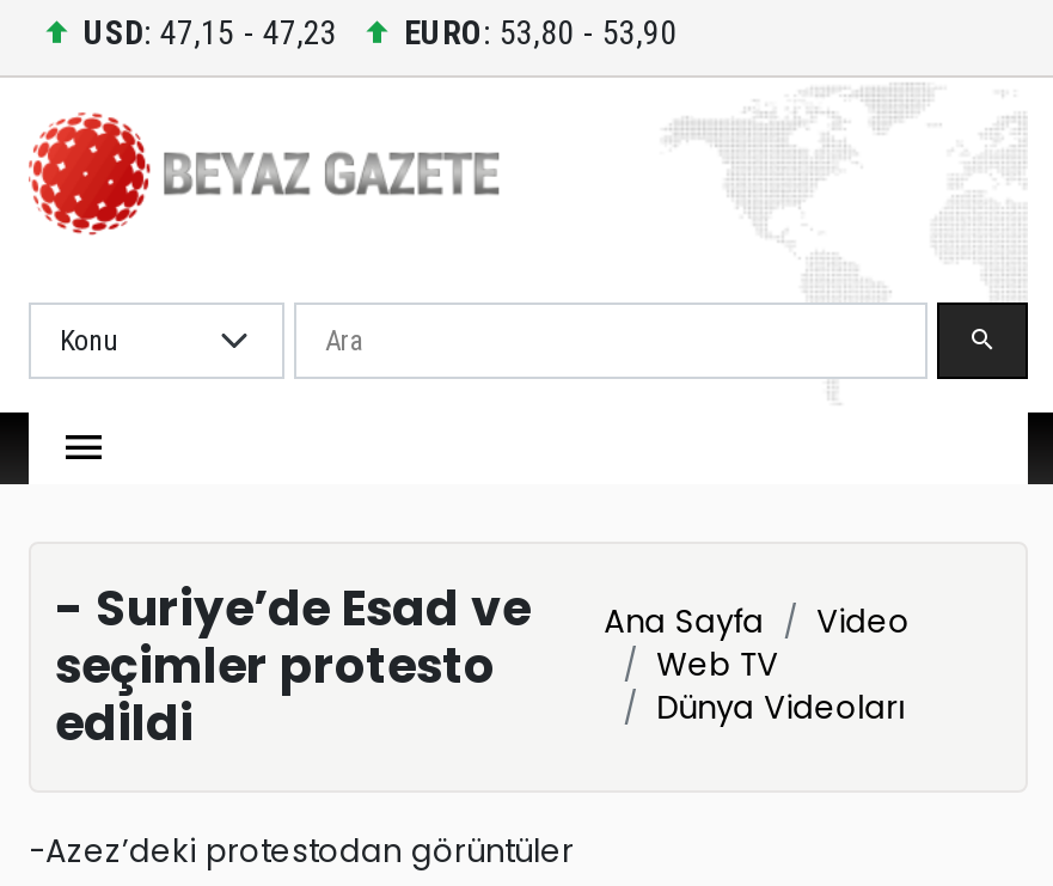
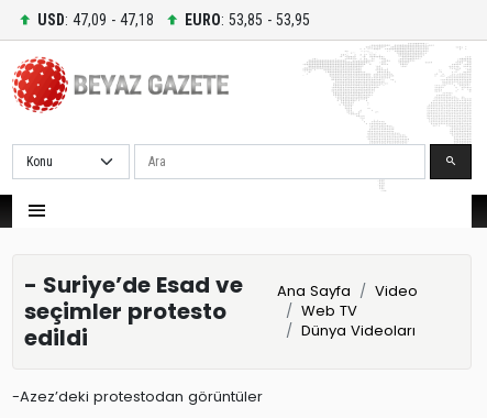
- USD: 47,15 - 47,23
+ USD: 47,09 - 47,18

- EURO: 53,80 - 53,90
+ EURO: 53,85 - 53,95
